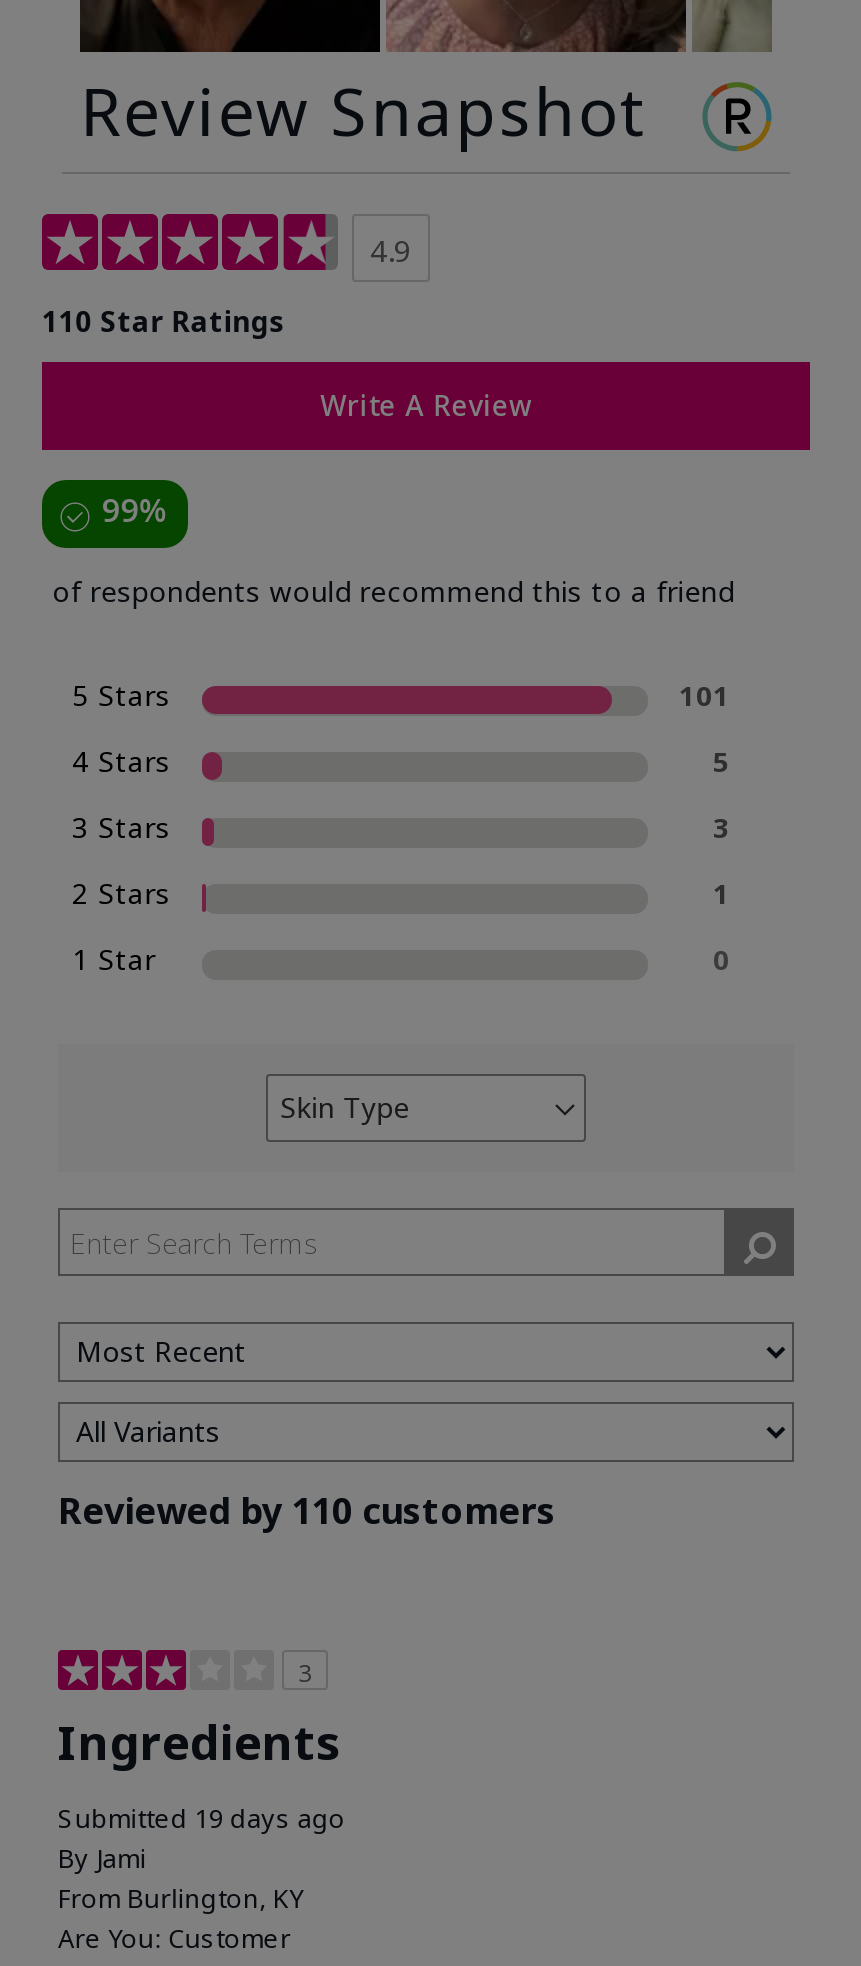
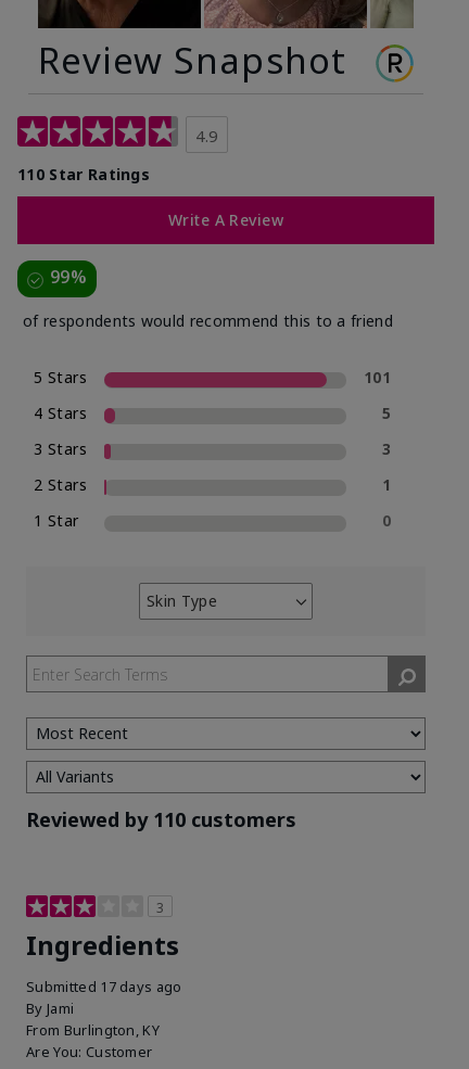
- Submitted 19 days ago
+ Submitted 17 days ago
